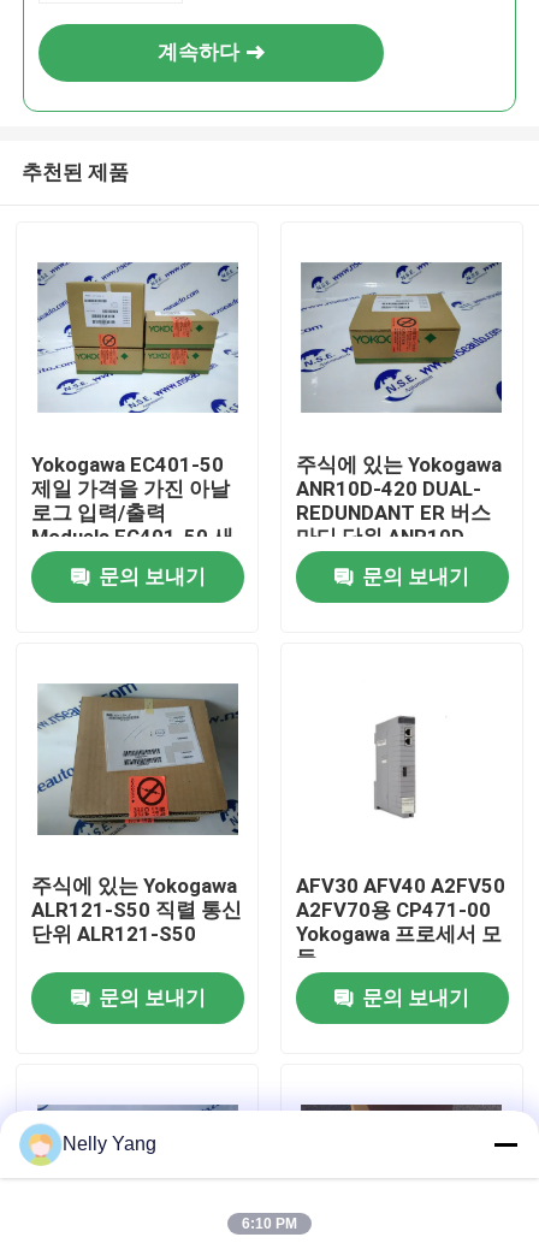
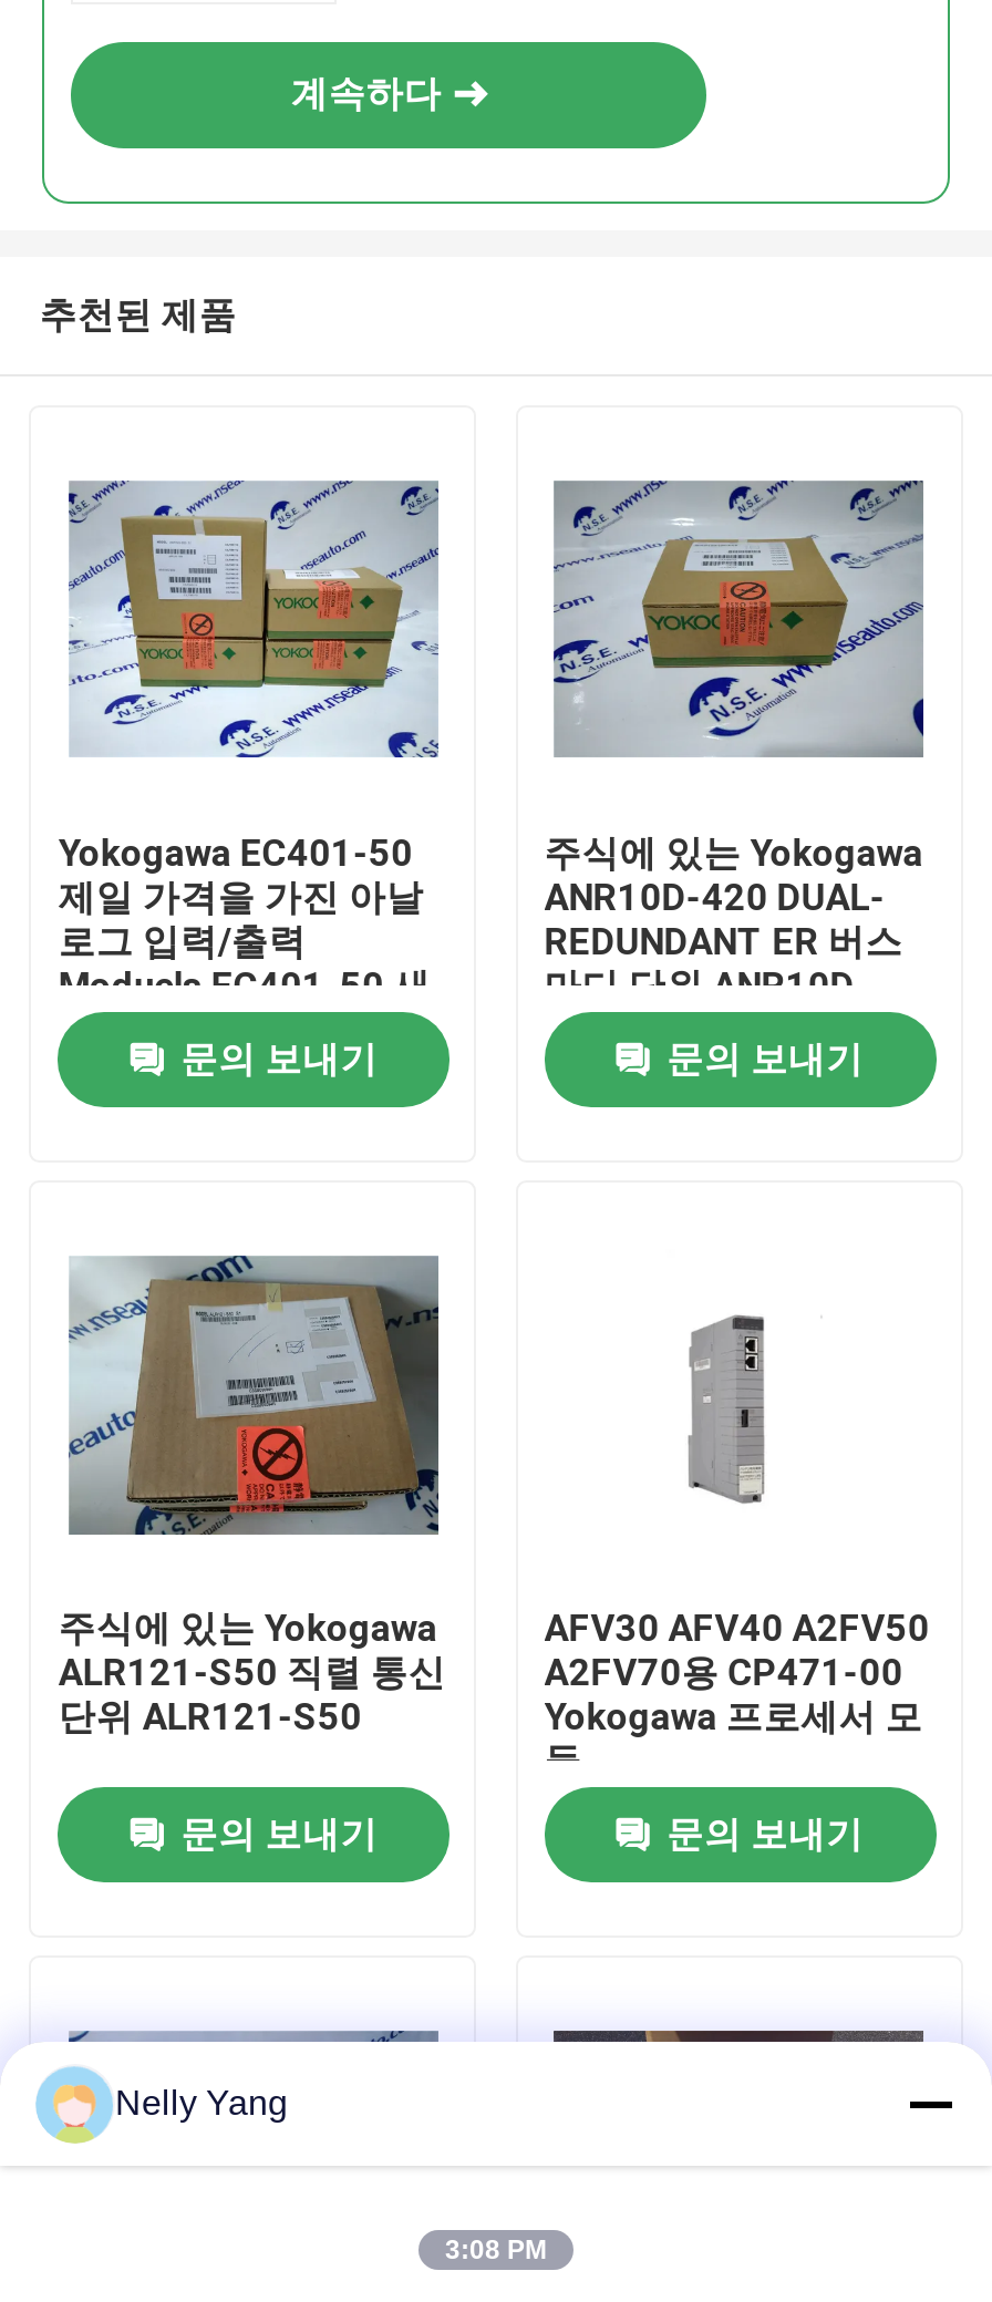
- 6:10 PM
+ 3:08 PM
